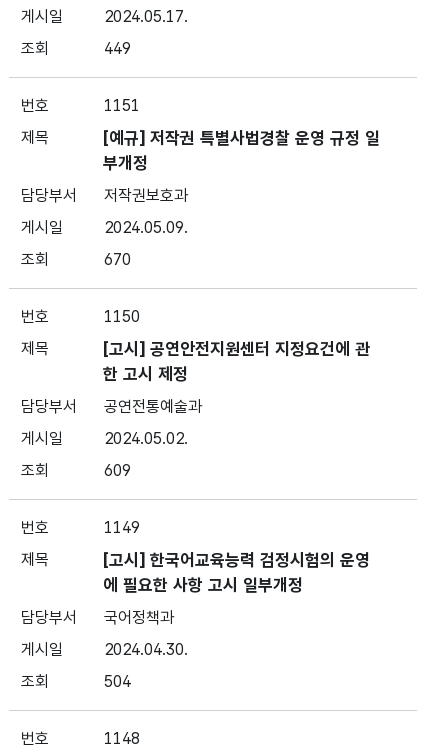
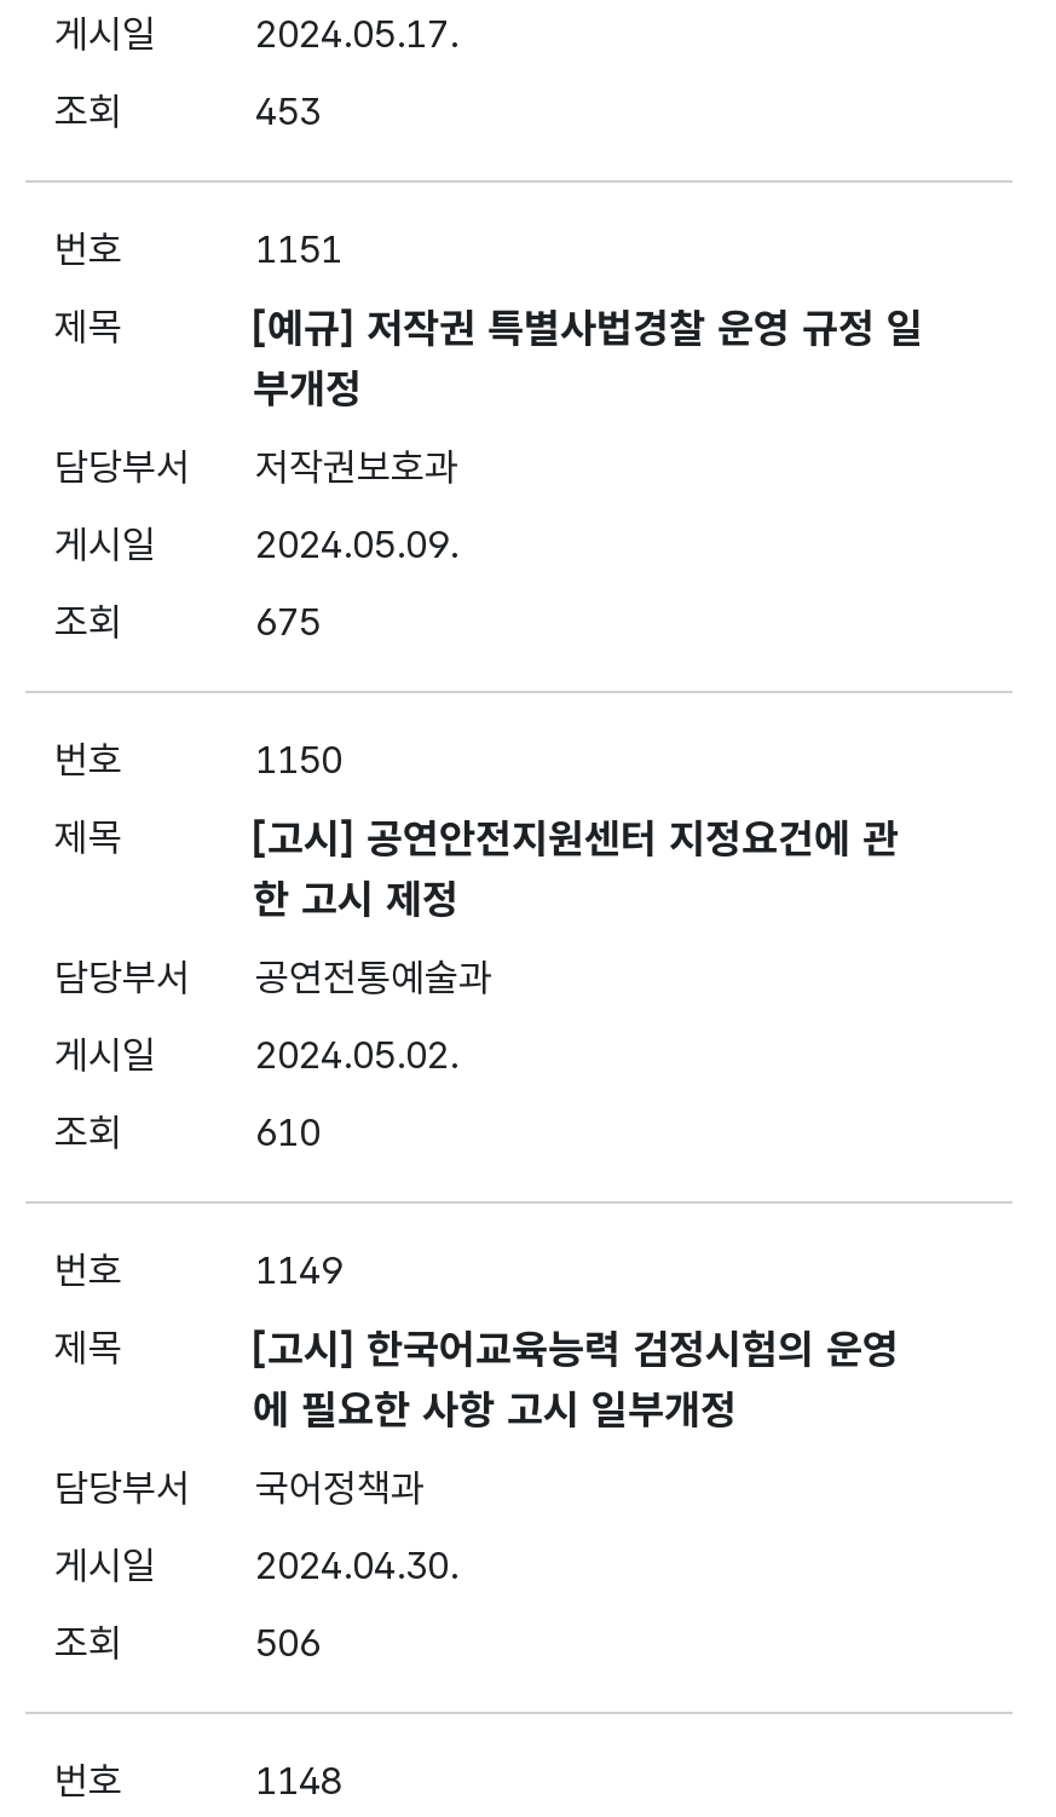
- 449
+ 453

- 670
+ 675

- 609
+ 610

- 504
+ 506
